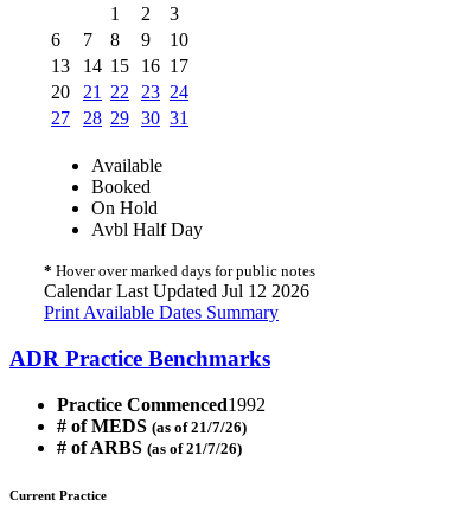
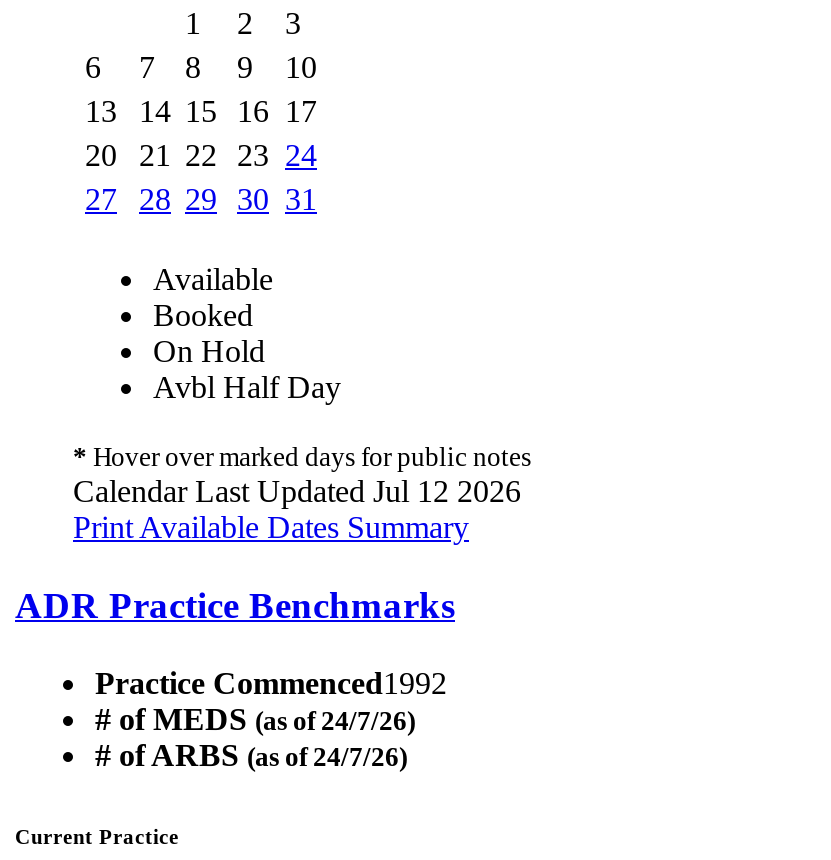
- # of MEDS (as of 21/7/26)
+ # of MEDS (as of 24/7/26)

- # of ARBS (as of 21/7/26)
+ # of ARBS (as of 24/7/26)
